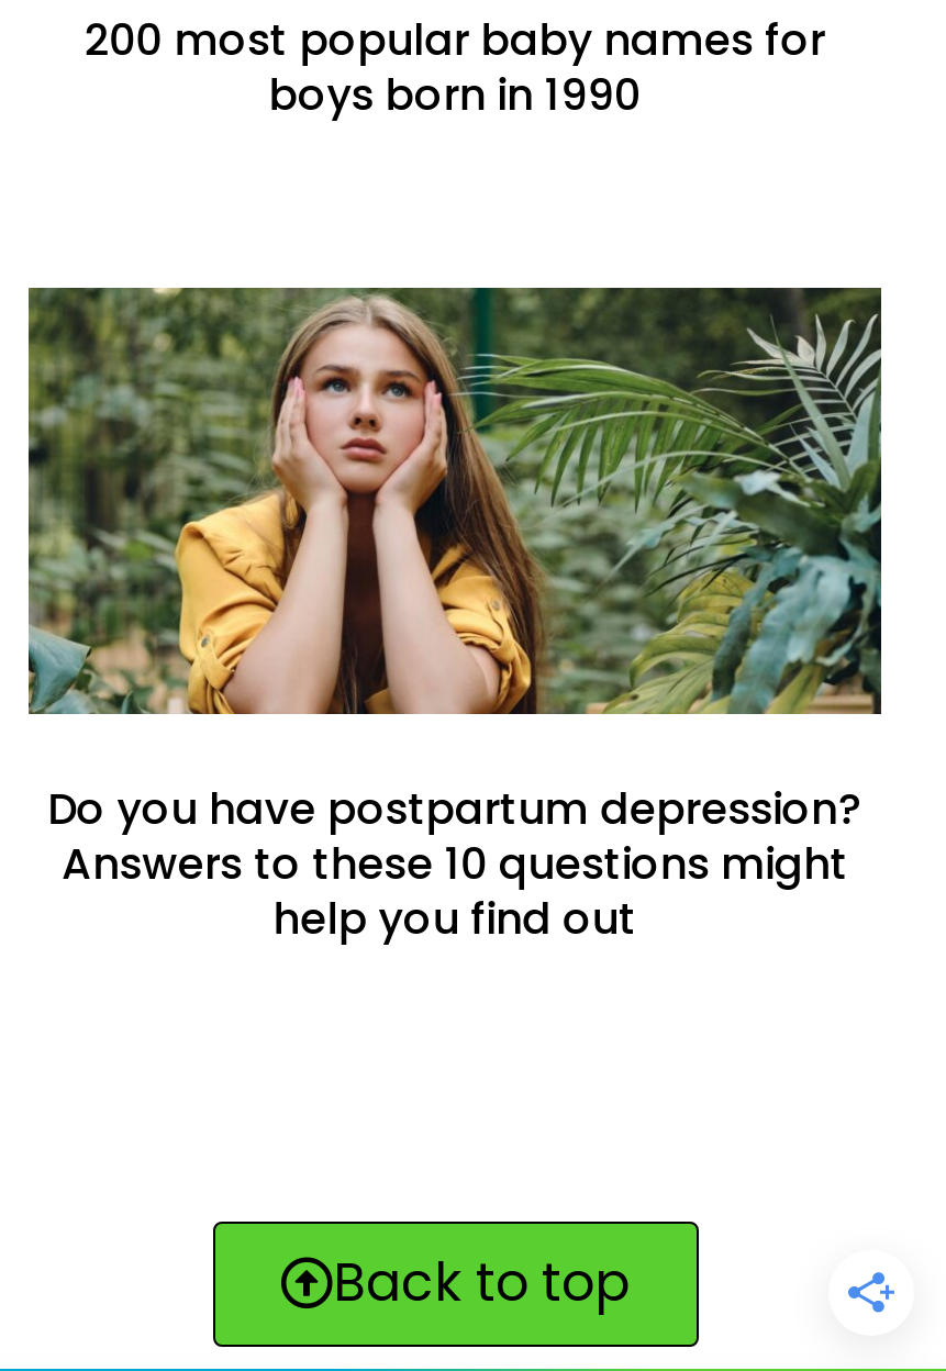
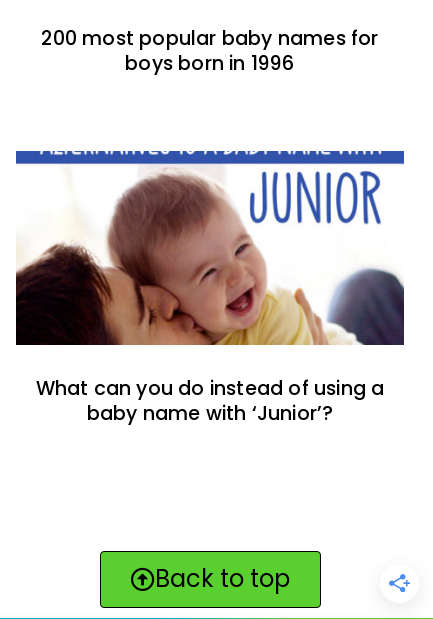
- boys born in 1990
+ boys born in 1996

- [image]
- Do you have postpartum depression?
- Answers to these 10 questions might
- help you find out
+ [image]
+ What can you do instead of using a
+ baby name with ‘Junior’?
